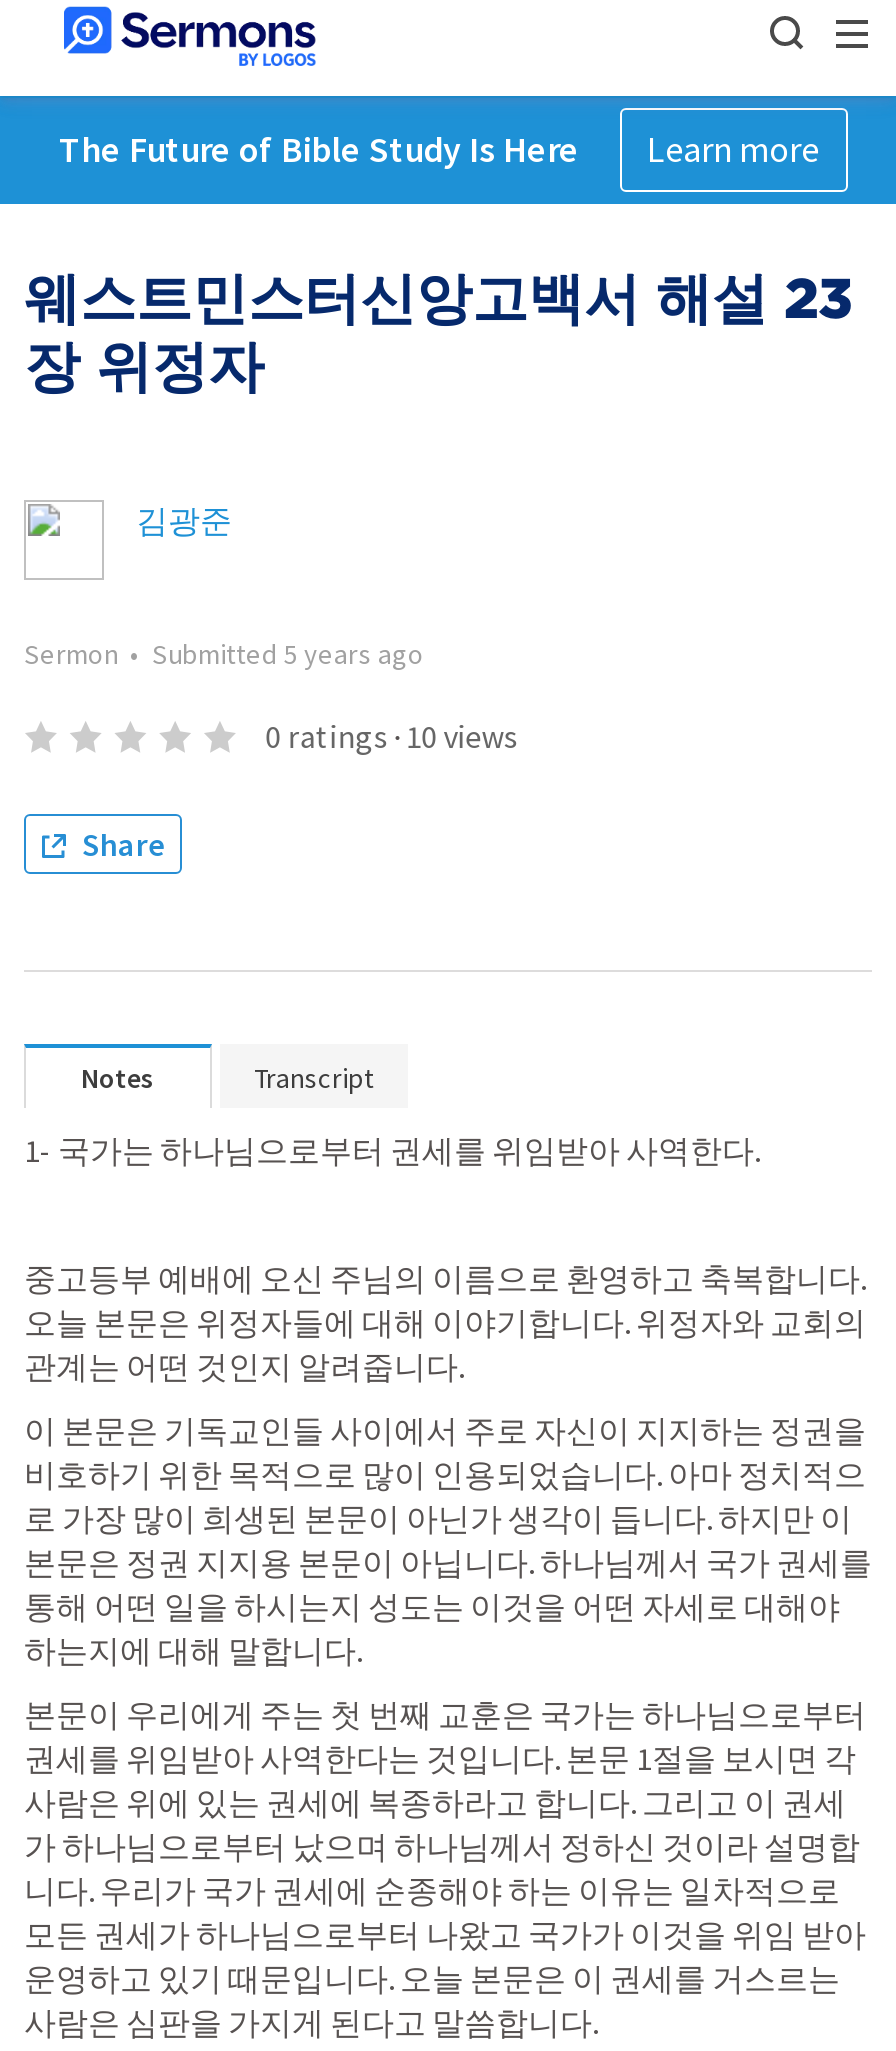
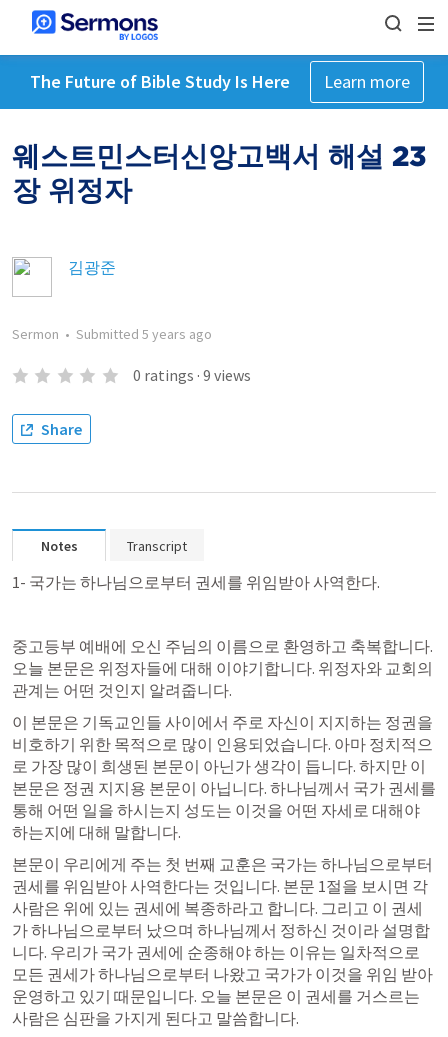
- 0 ratings · 10 views
+ 0 ratings · 9 views
